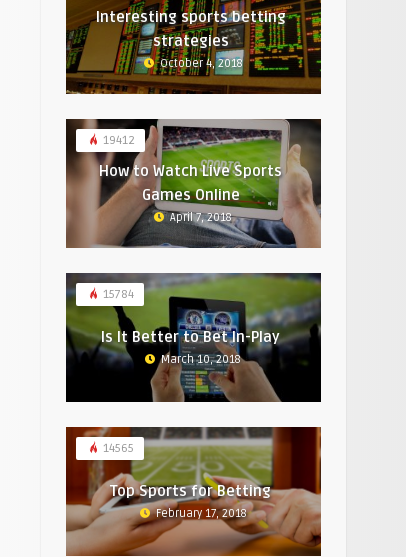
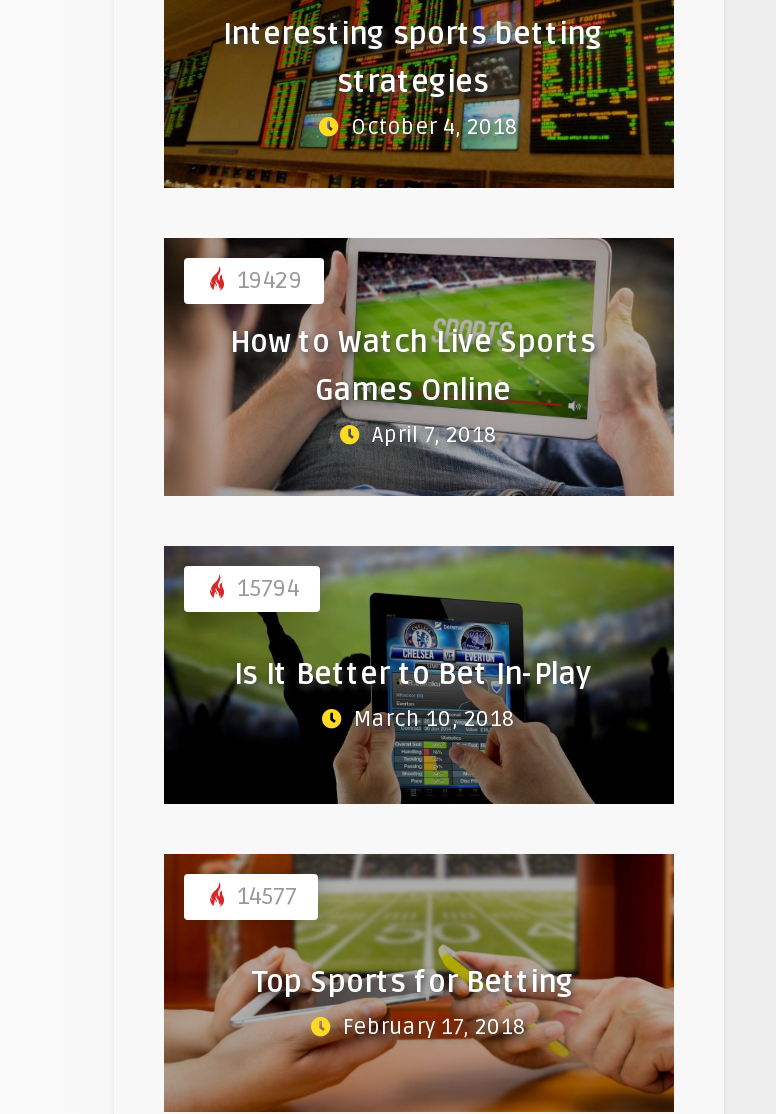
- 19412
+ 19429

- 15784
+ 15794

- 14565
+ 14577
